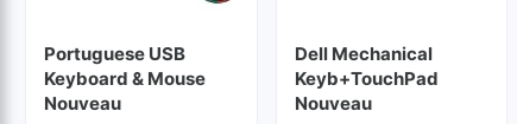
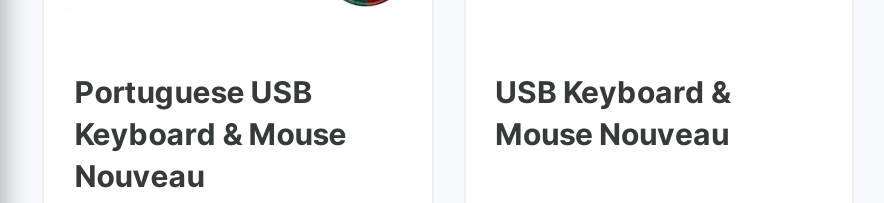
- Dell Mechanical
- Keyb+TouchPad
- Nouveau
+ USB Keyboard &
+ Mouse Nouveau
